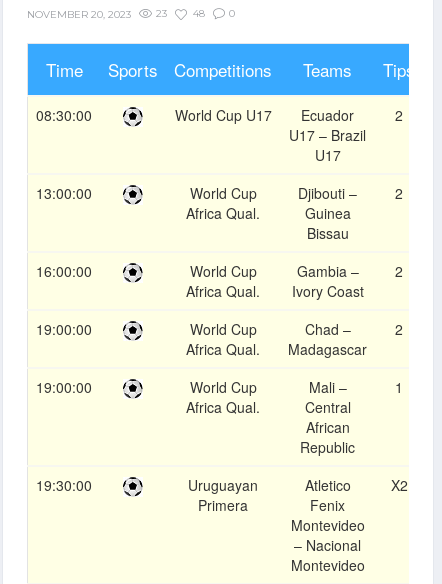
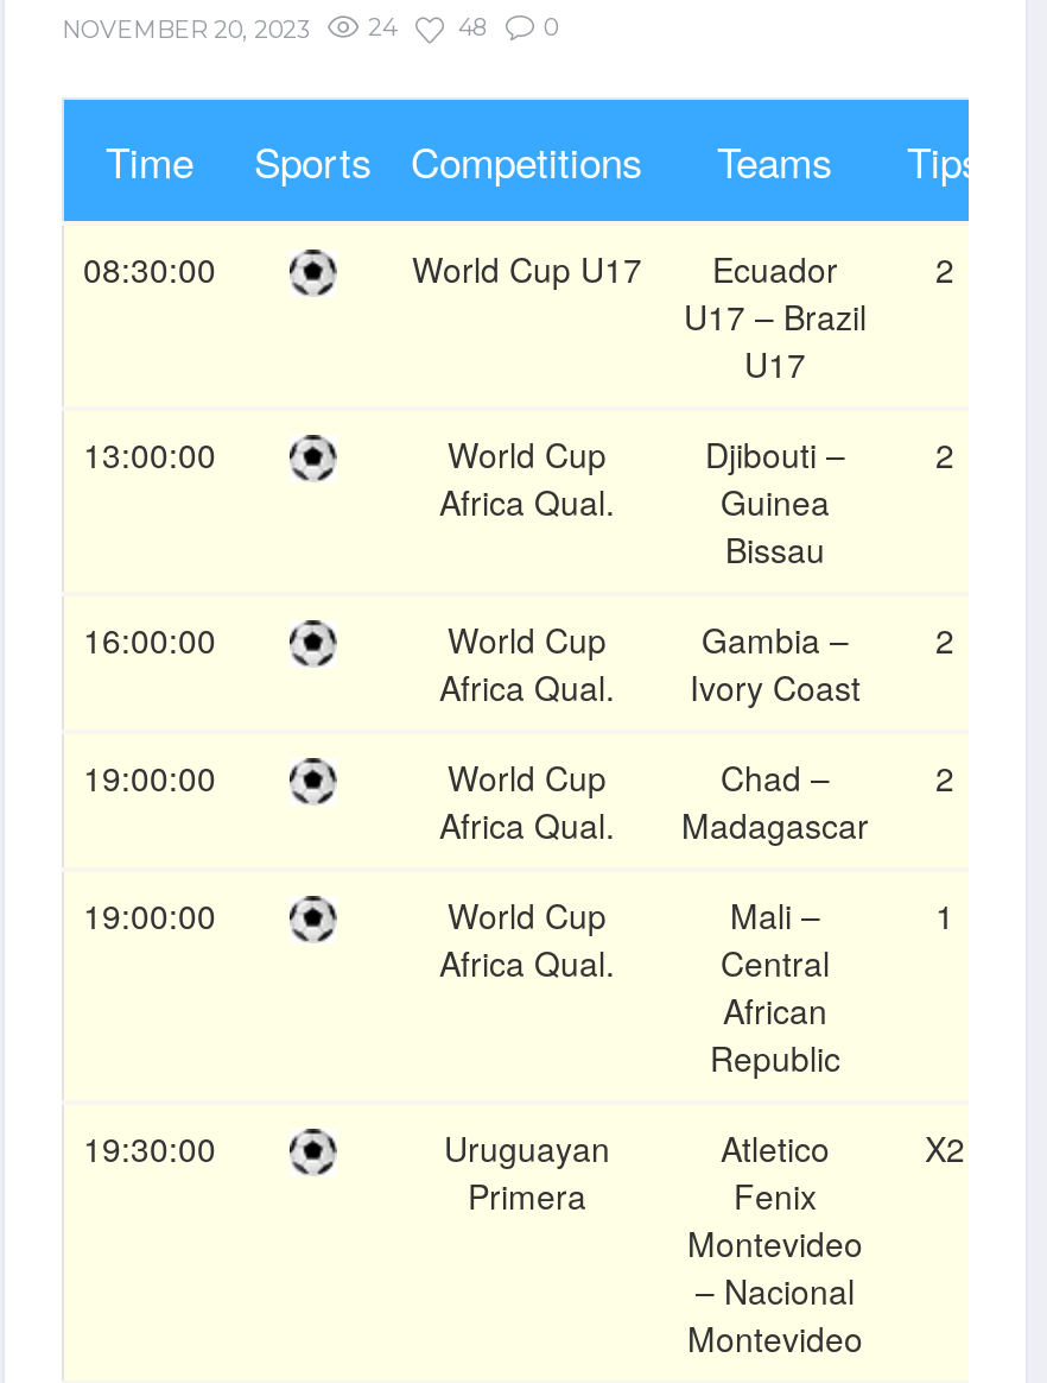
- NOVEMBER 20, 2023 23
+ NOVEMBER 20, 2023 24
